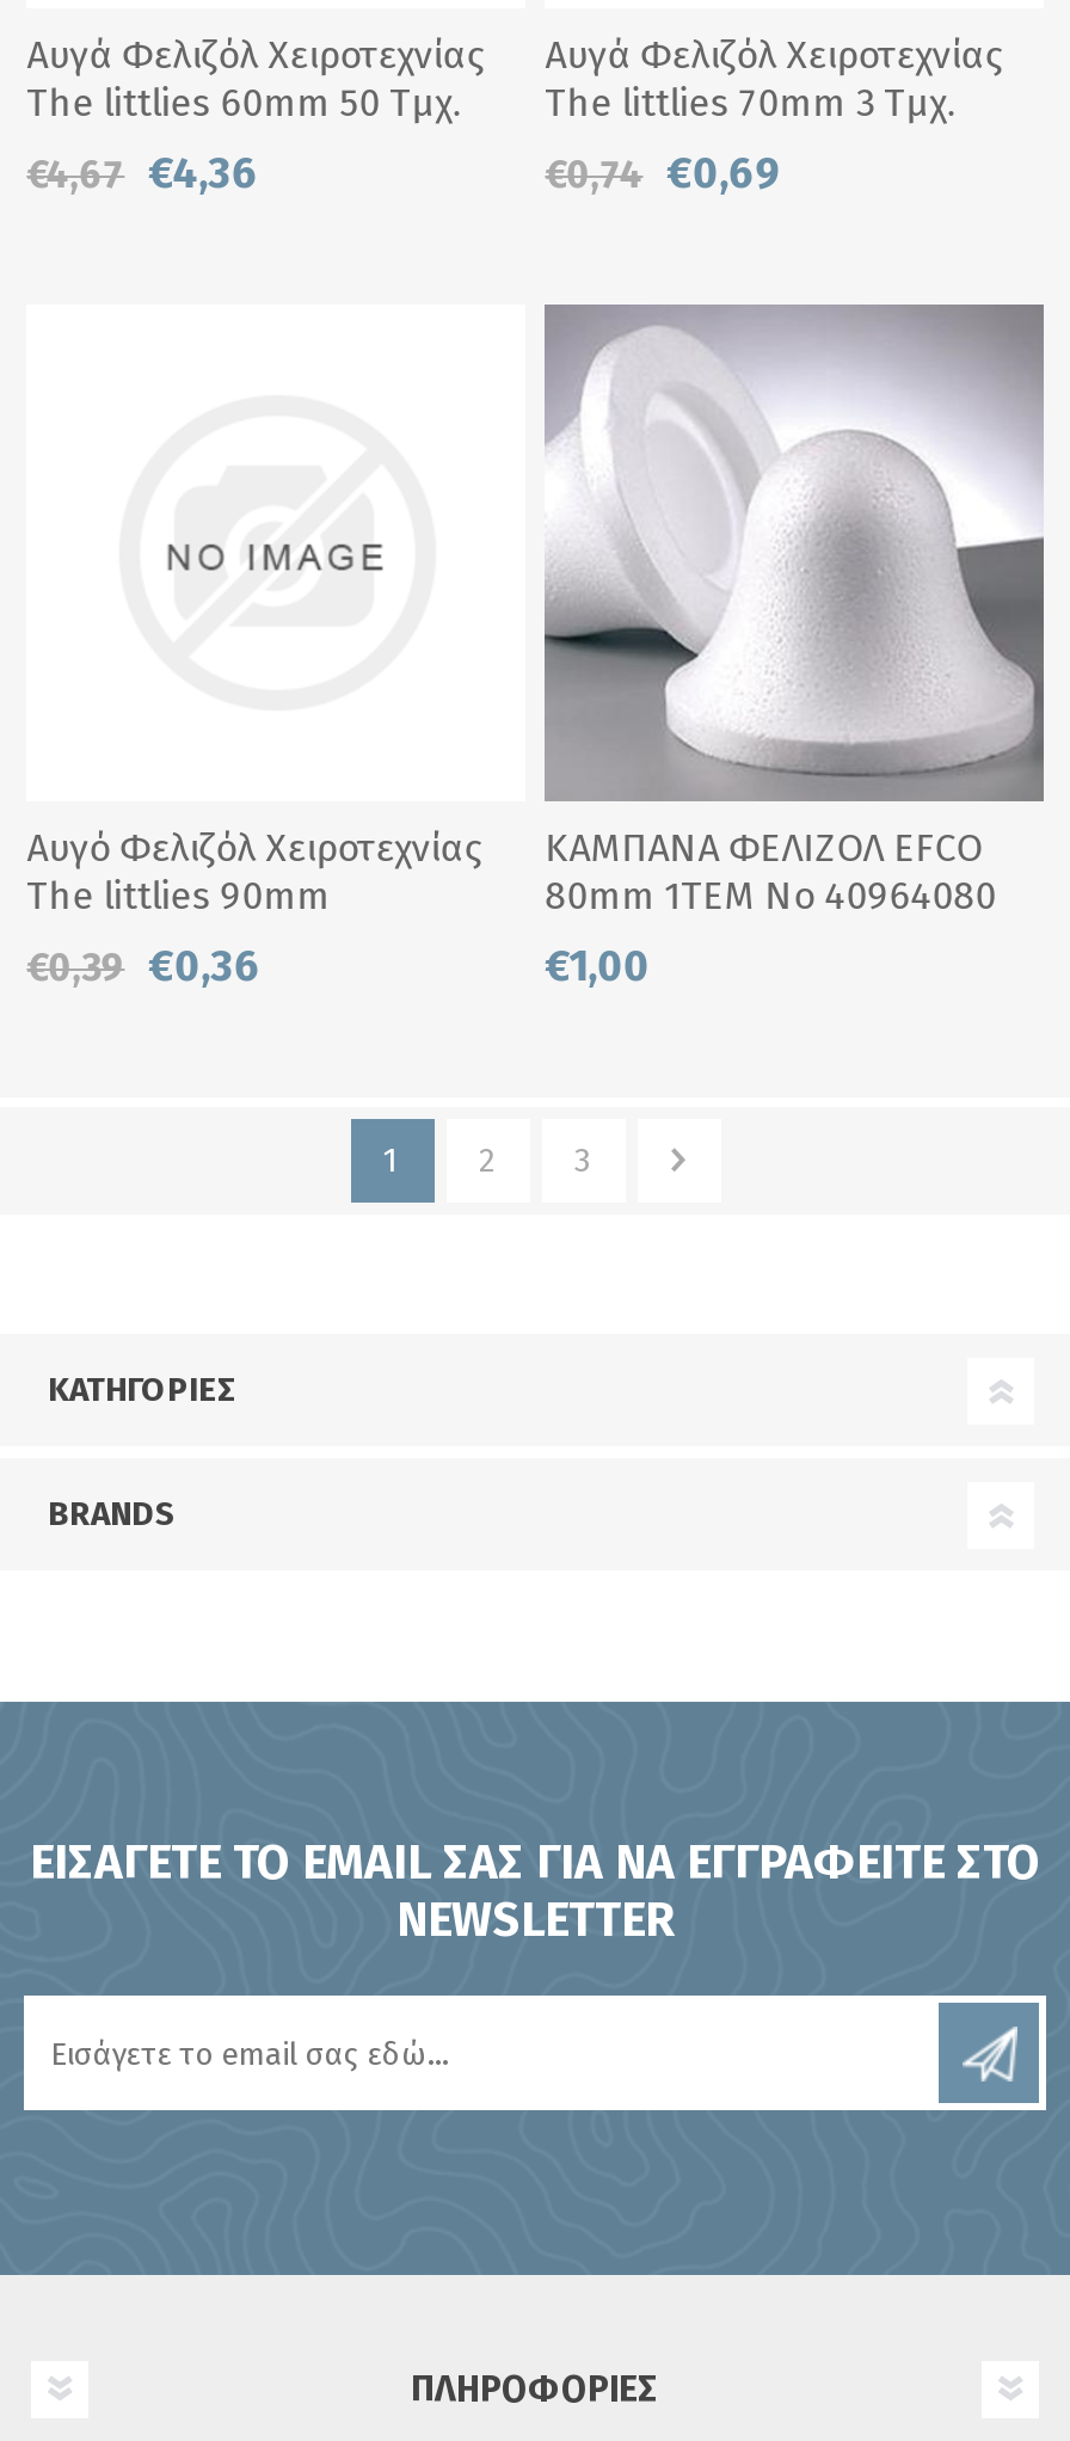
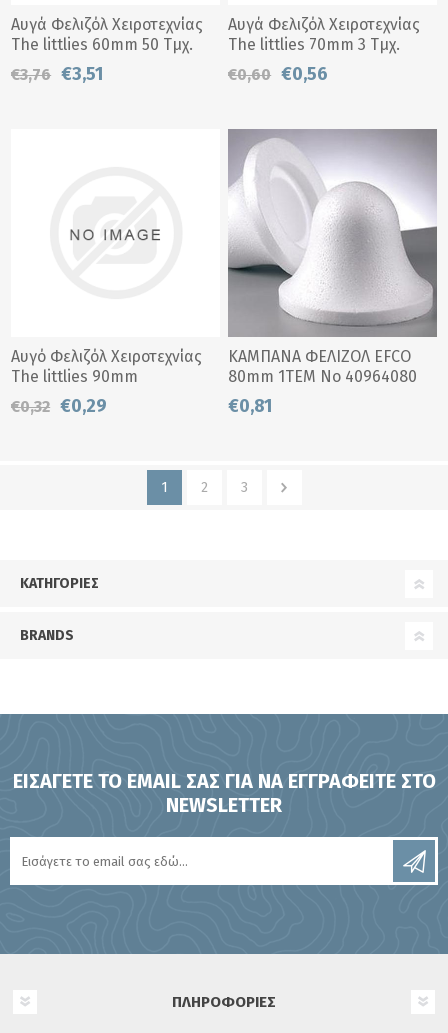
- €4,67 €4,36
+ €3,76 €3,51

- €0,74 €0,69
+ €0,60 €0,56

- €0,39 €0,36
+ €0,32 €0,29

- €1,00
+ €0,81
